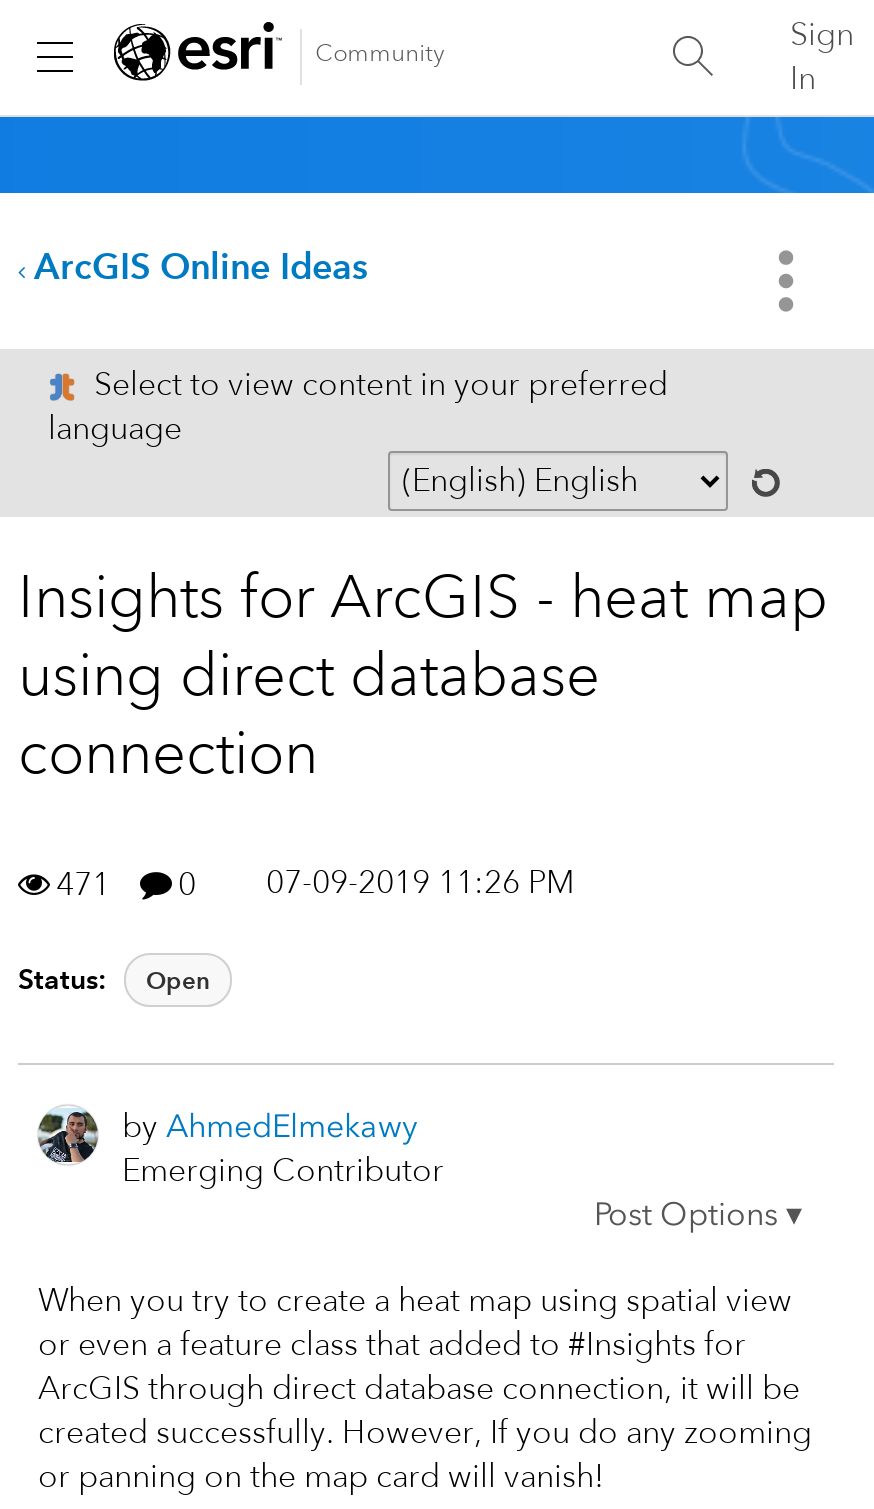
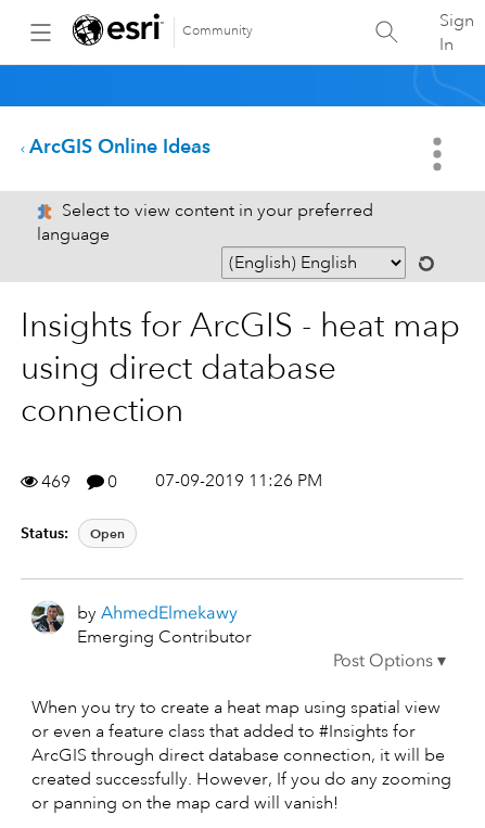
- 471 0 07-09-2019 11:26 PM
+ 469 0 07-09-2019 11:26 PM
